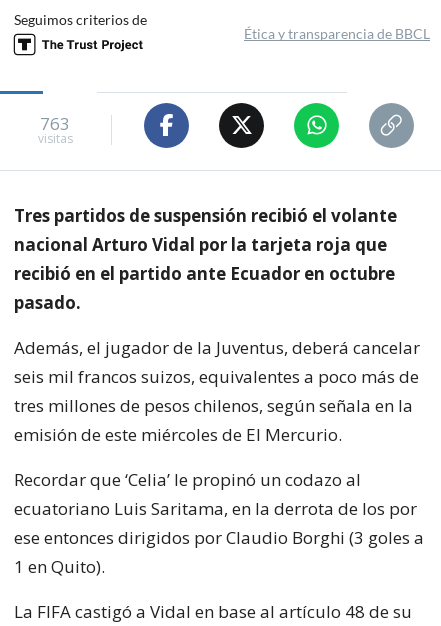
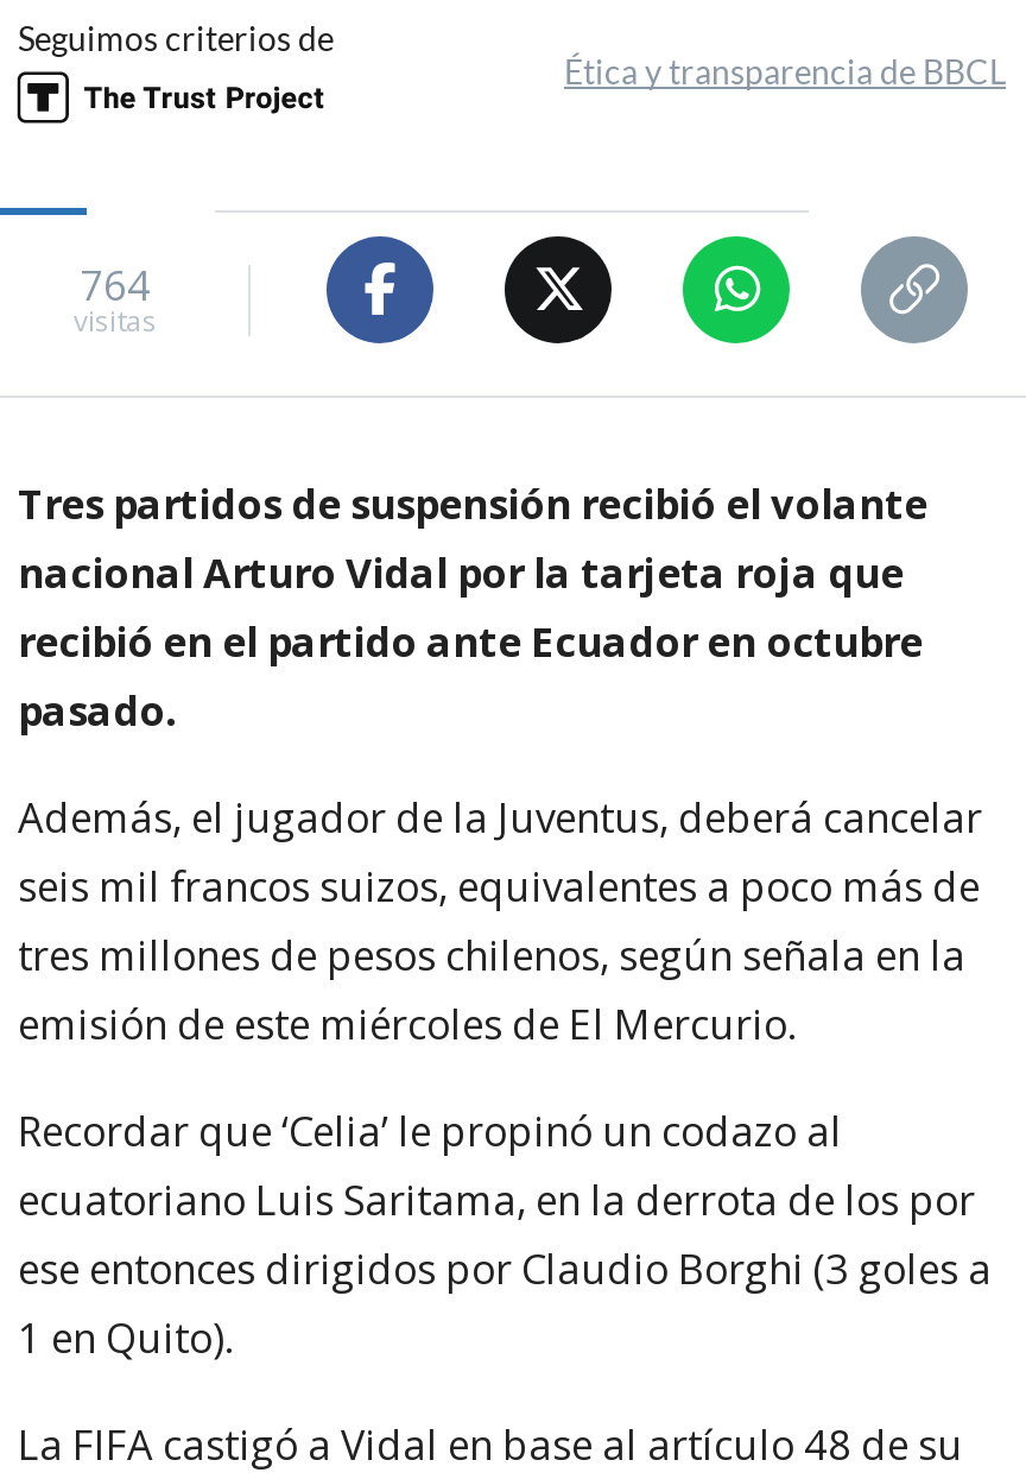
- 763
+ 764
